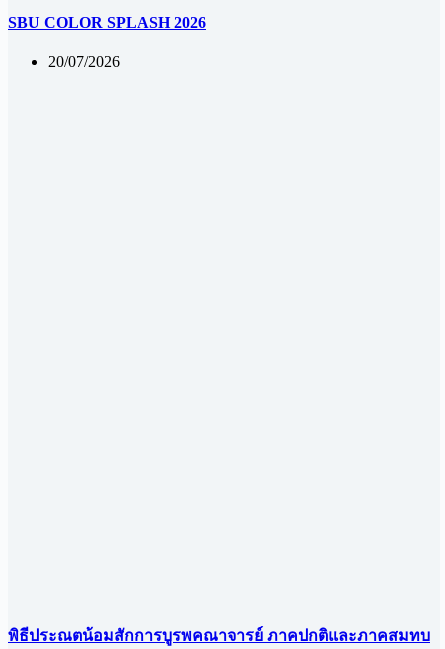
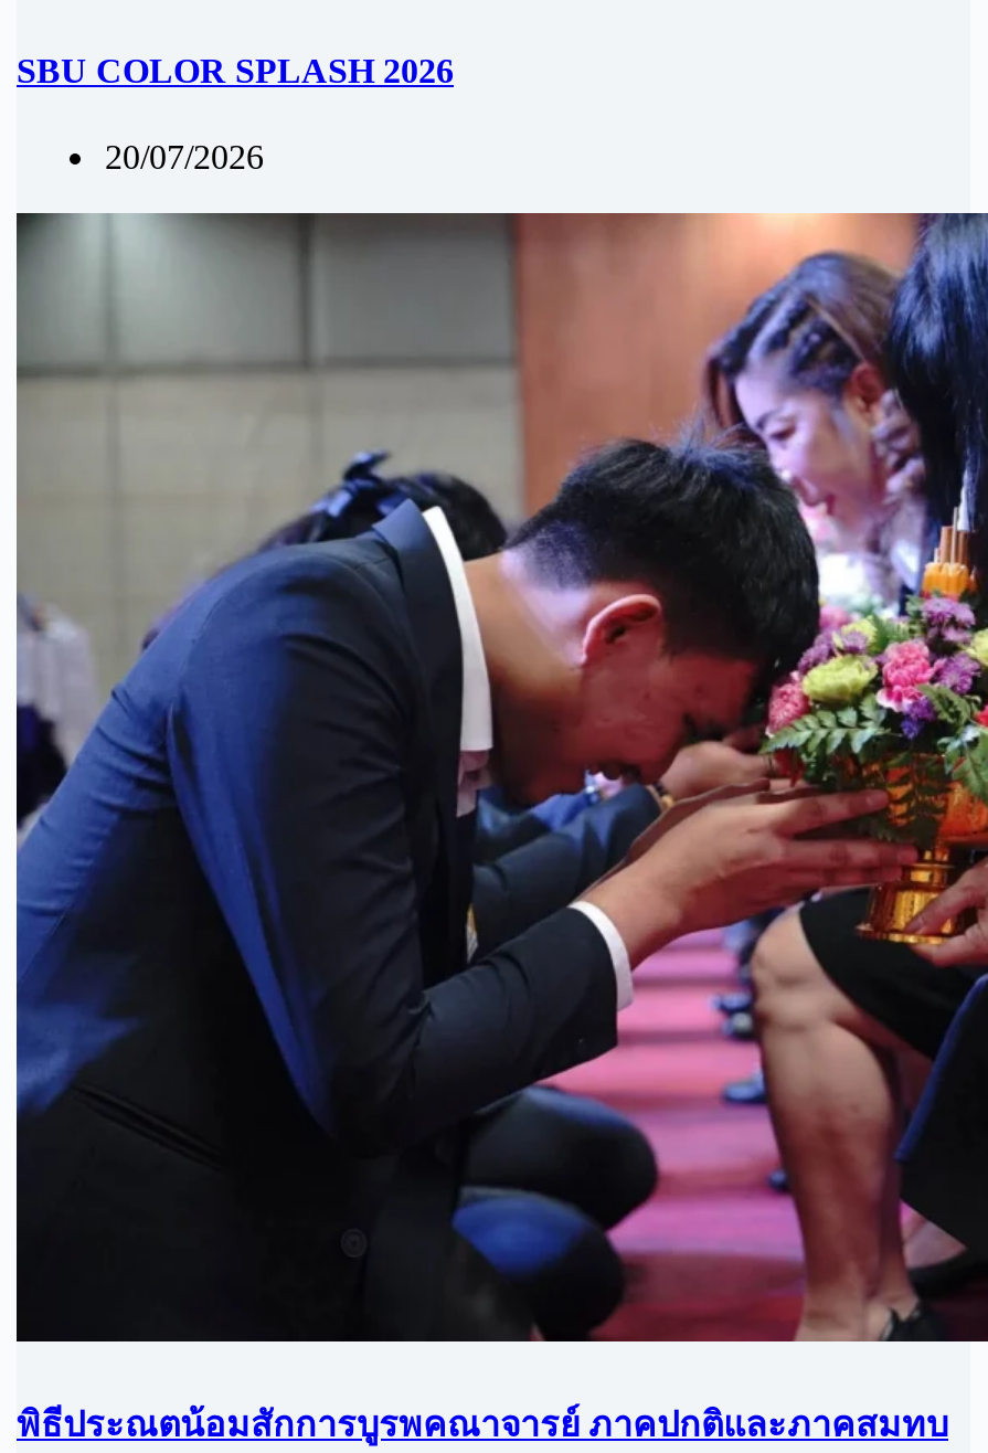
+ [image]
